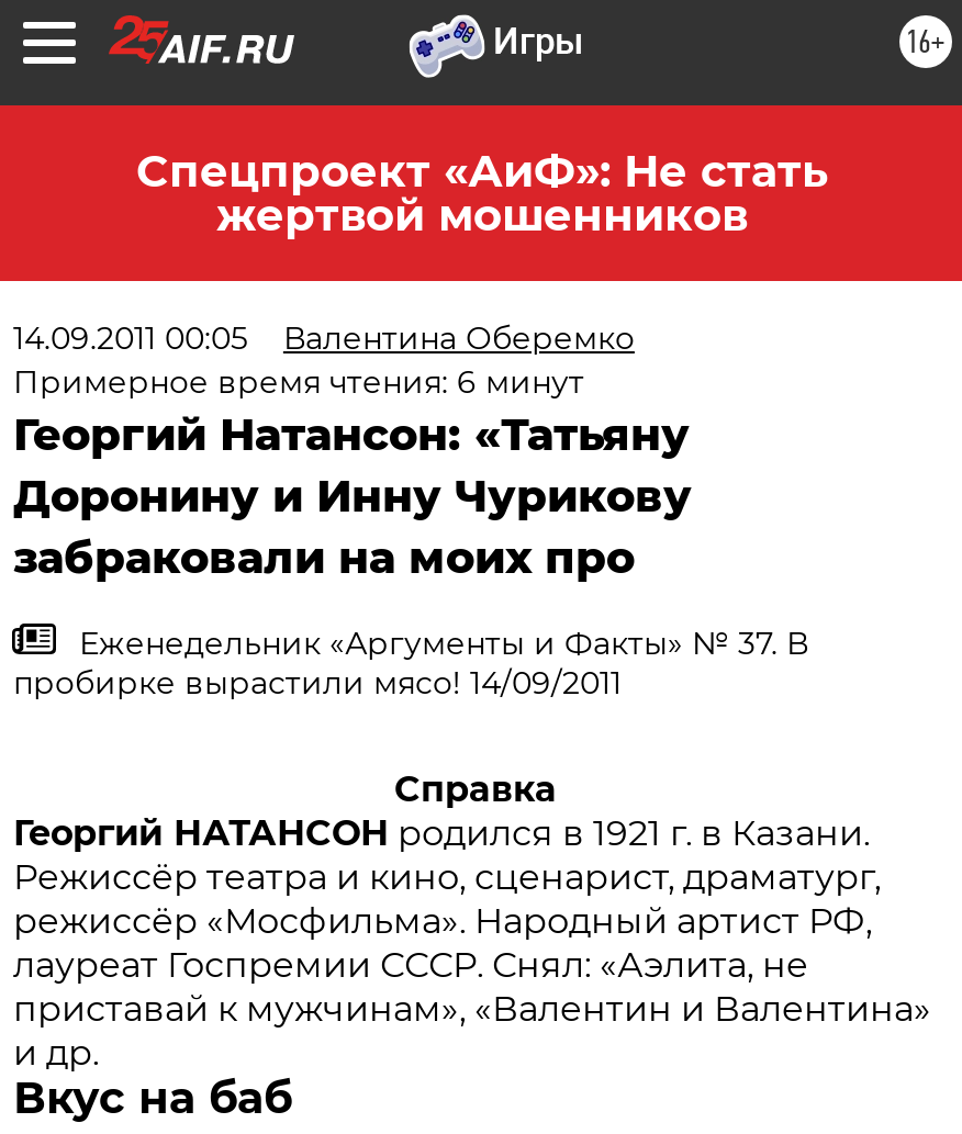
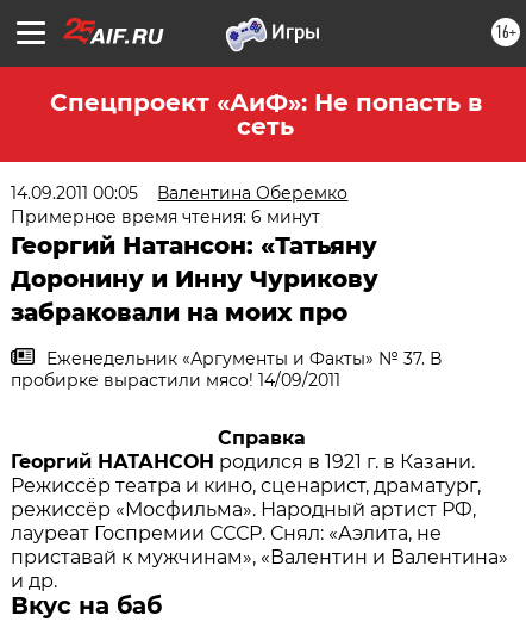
- Спецпроект «АиФ»: Не стать
- жертвой мошенников
+ Спецпроект «АиФ»: Не попасть в
+ сеть
